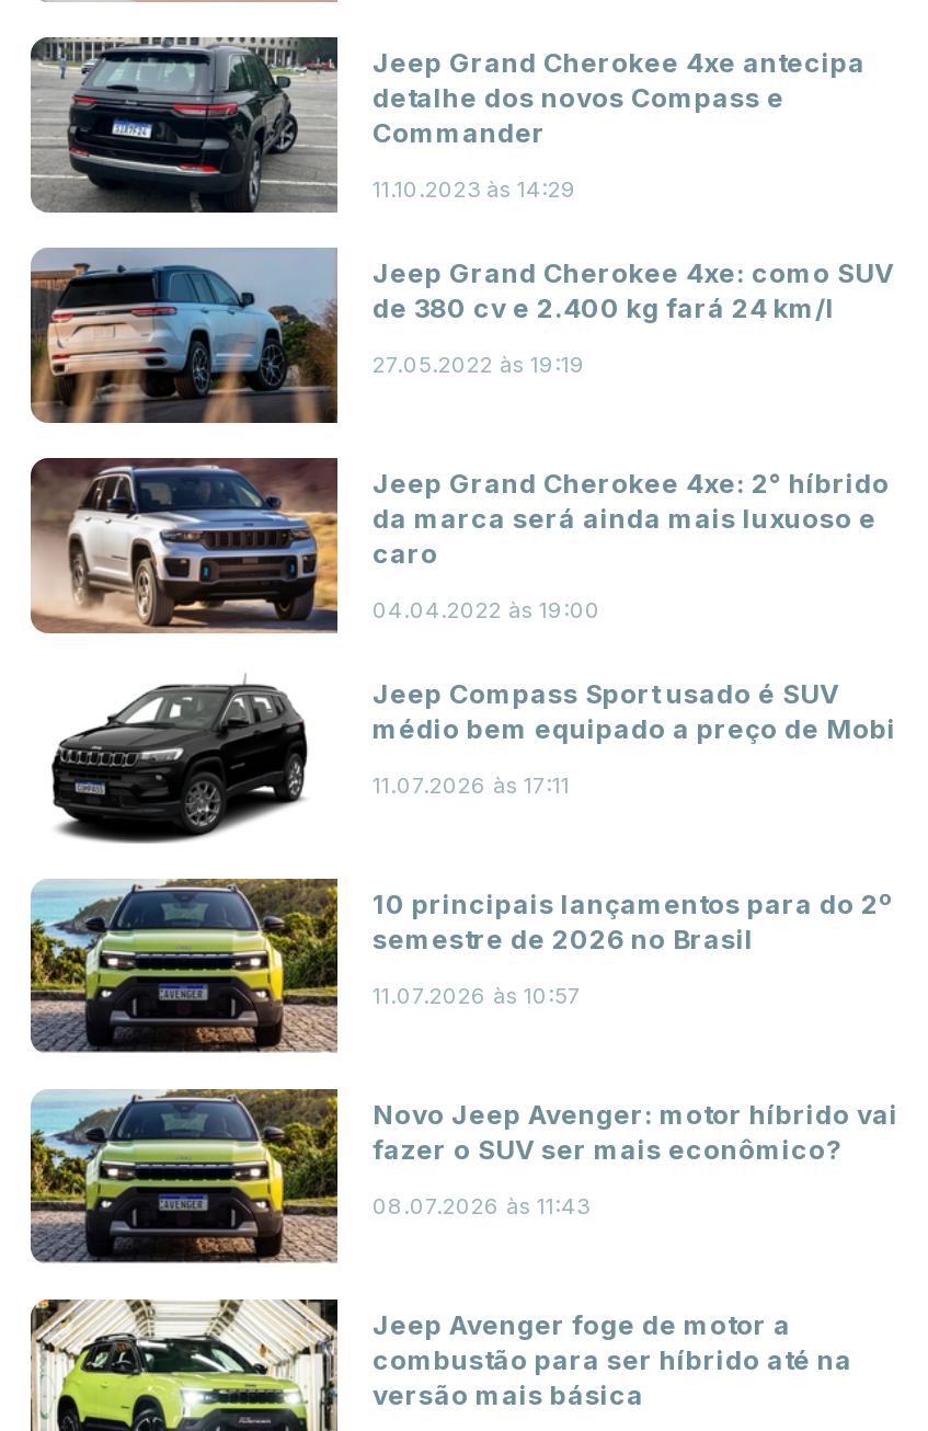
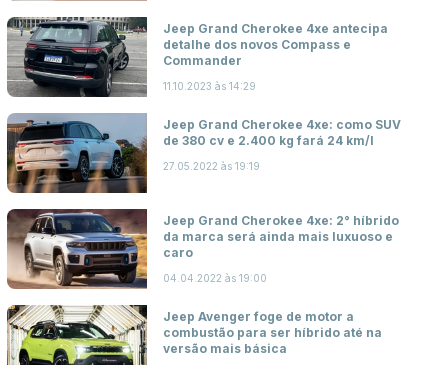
- [image]
- Jeep Compass Sport usado é SUV
- médio bem equipado a preço de Mobi
- 11.07.2026 às 17:11

- [image]
- 10 principais lançamentos para do 2º
- semestre de 2026 no Brasil
- 11.07.2026 às 10:57

- [image]
- Novo Jeep Avenger: motor híbrido vai
- fazer o SUV ser mais econômico?
- 08.07.2026 às 11:43
